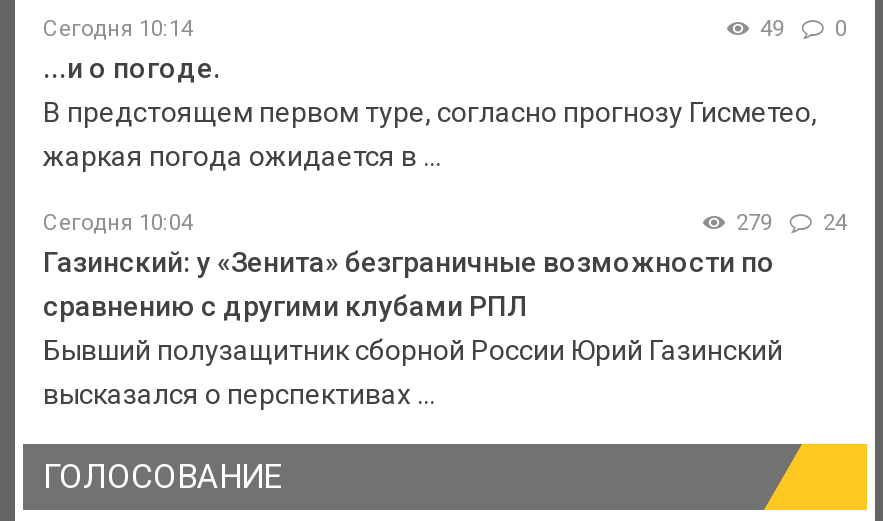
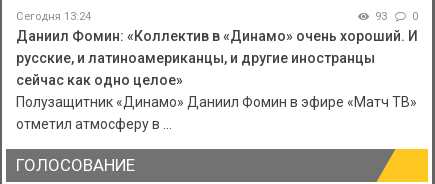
- Сегодня 10:14
- 49
+ Сегодня 13:24
+ 93

- ...и о погоде.
- В предстоящем первом туре, согласно прогнозу Гисметео,
- жаркая погода ожидается в ...
- Сегодня 10:04
- 279
- 24
- Газинский: у «Зенита» безграничные возможности по
- сравнению с другими клубами РПЛ
- Бывший полузащитник сборной России Юрий Газинский
- высказался о перспективах ...
+ Даниил Фомин: «Коллектив в «Динамо» очень хороший. И
+ русские, и латиноамериканцы, и другие иностранцы
+ сейчас как одно целое»
+ Полузащитник «Динамо» Даниил Фомин в эфире «Матч ТВ»
+ отметил атмосферу в ...
